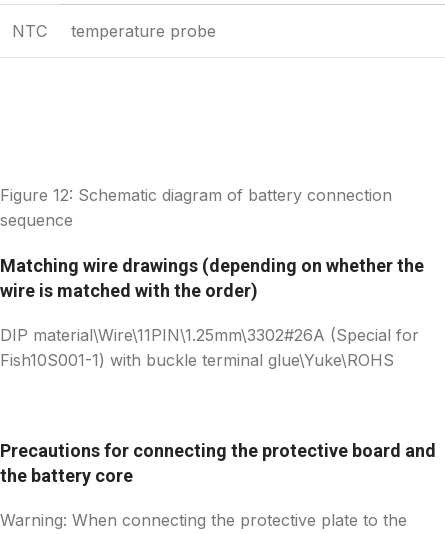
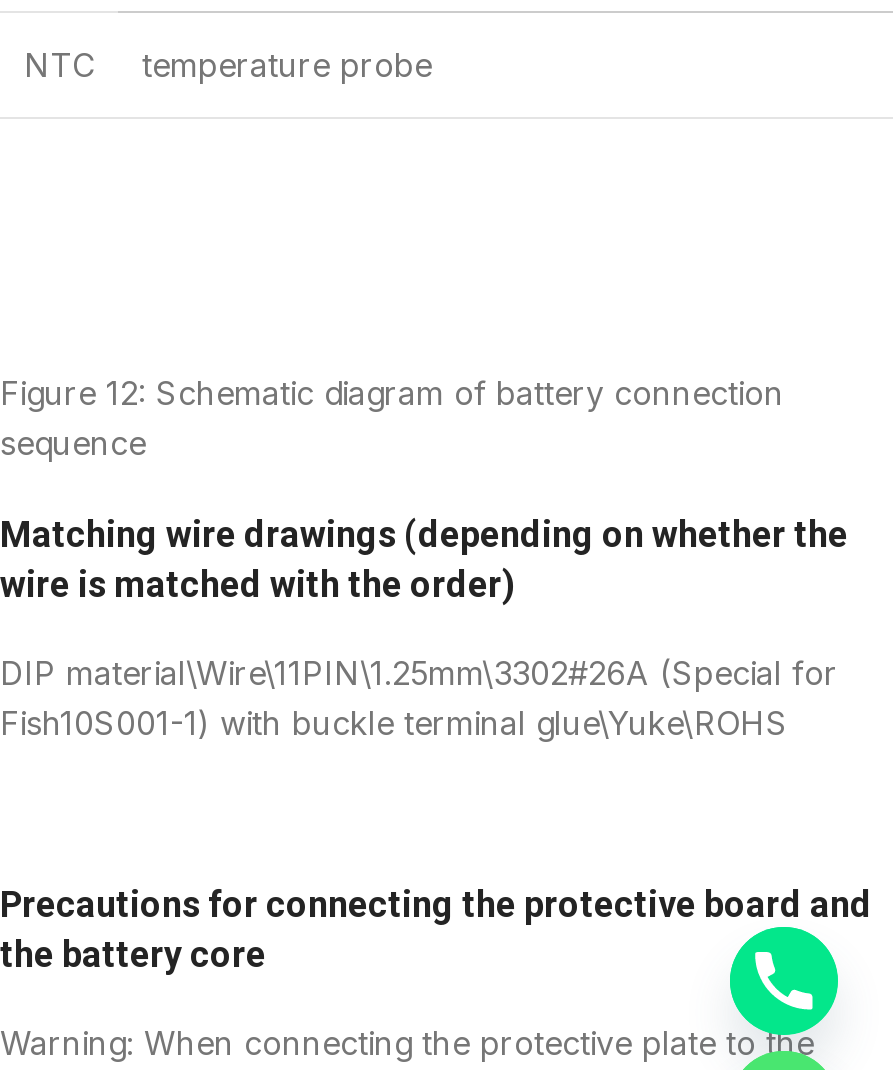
+ [image]
